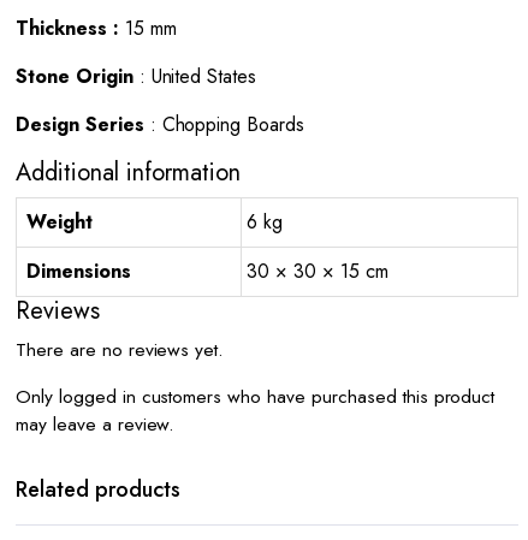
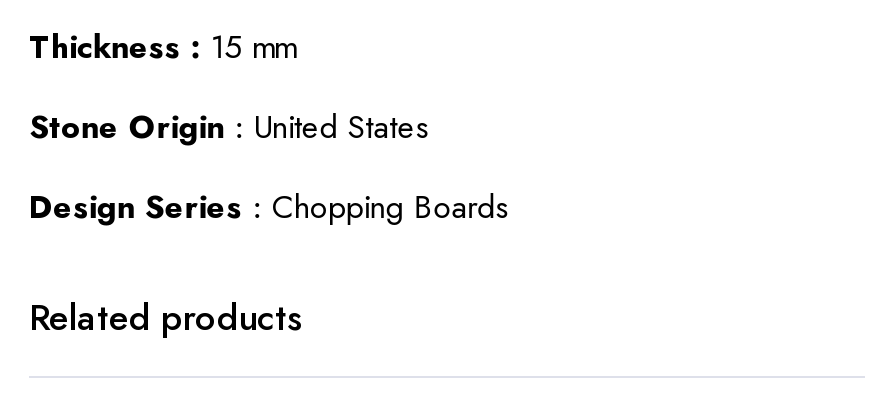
- Additional information
- Weight
- 6 kg
- Dimensions
- 30 × 30 × 15 cm
- Reviews
- There are no reviews yet.
- Only logged in customers who have purchased this product
- may leave a review.
